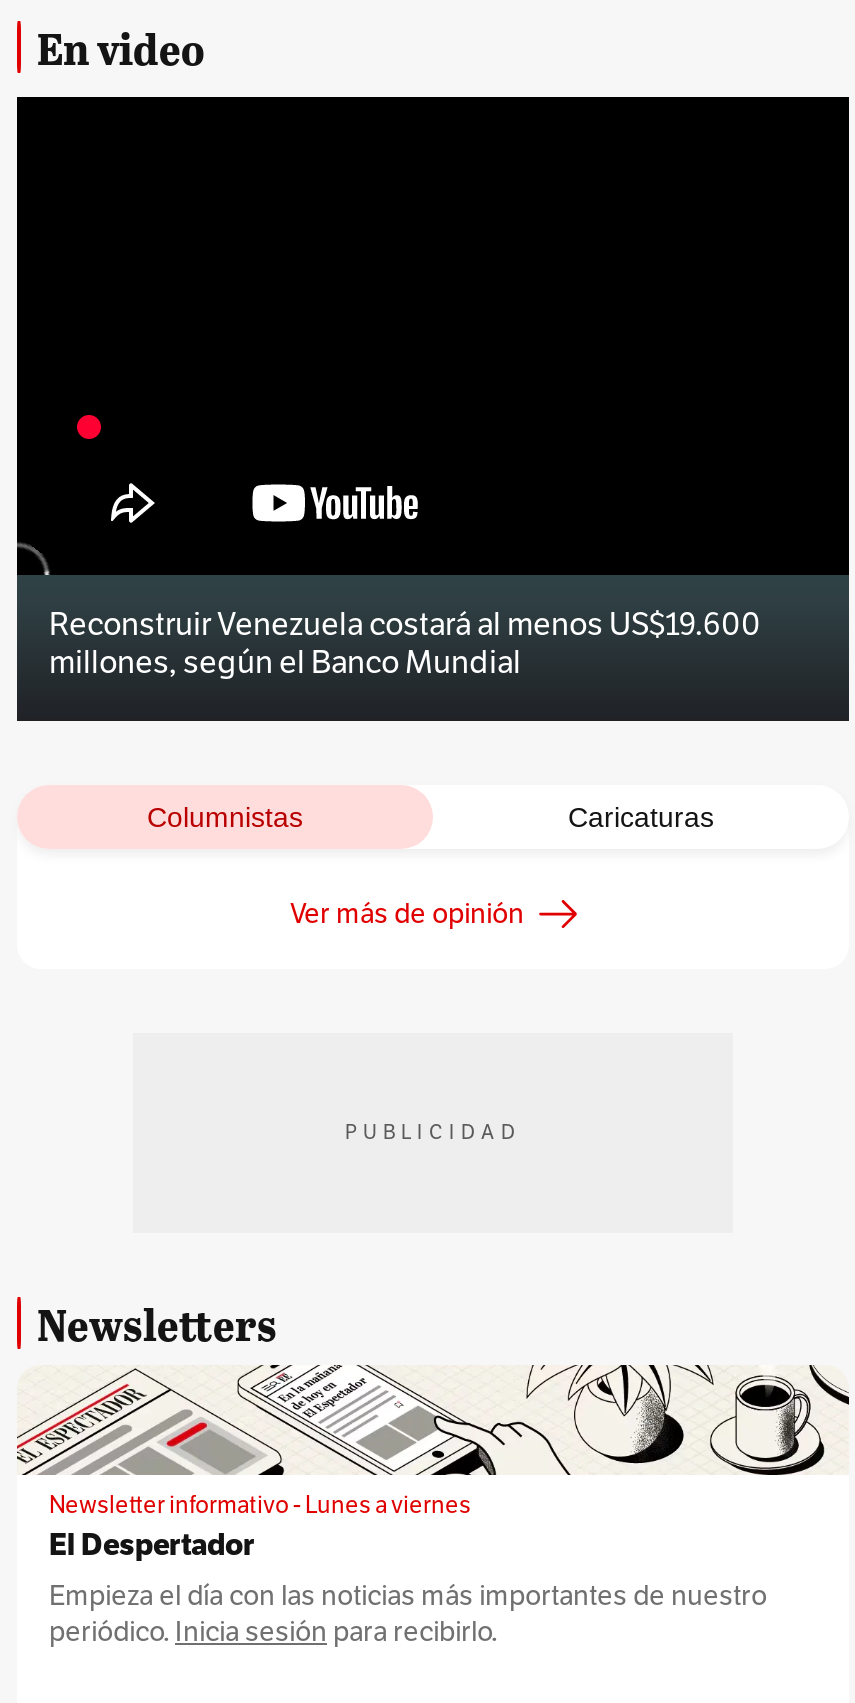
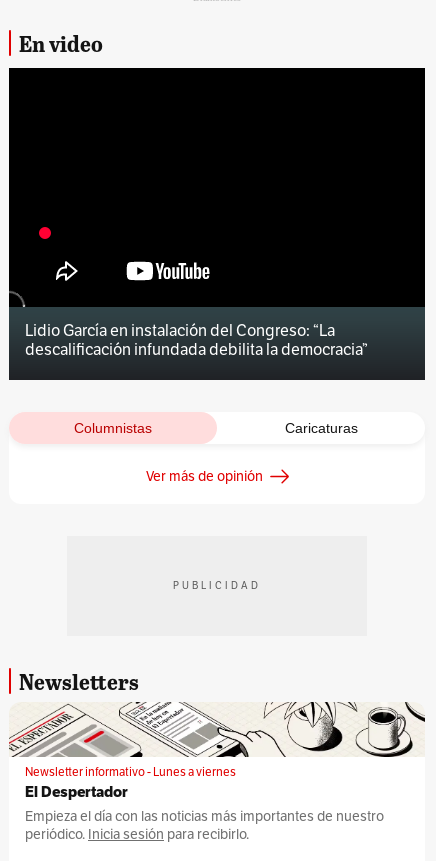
- Reconstruir Venezuela costará al menos US$19.600
- millones, según el Banco Mundial
+ Lidio García en instalación del Congreso: “La
+ descalificación infundada debilita la democracia”
